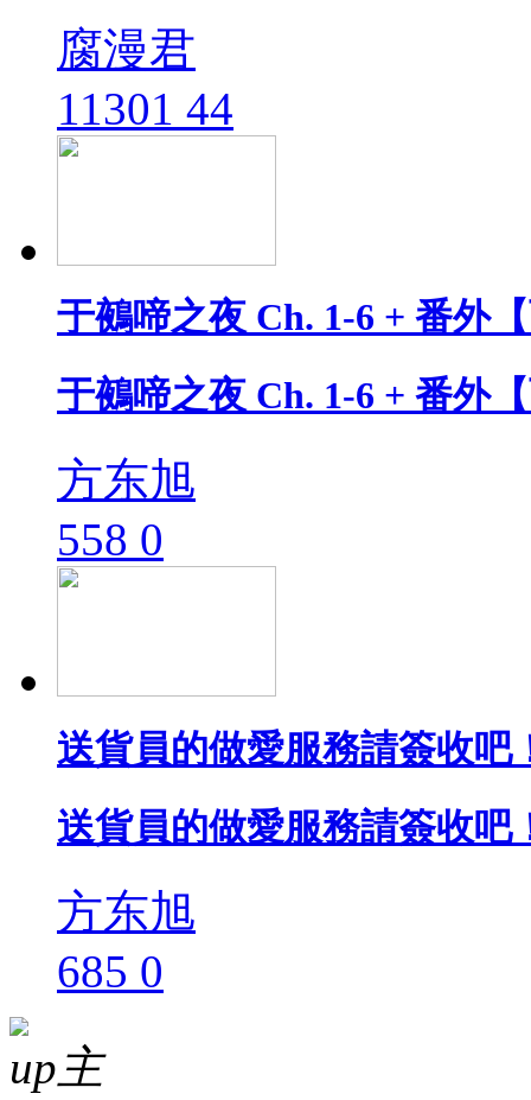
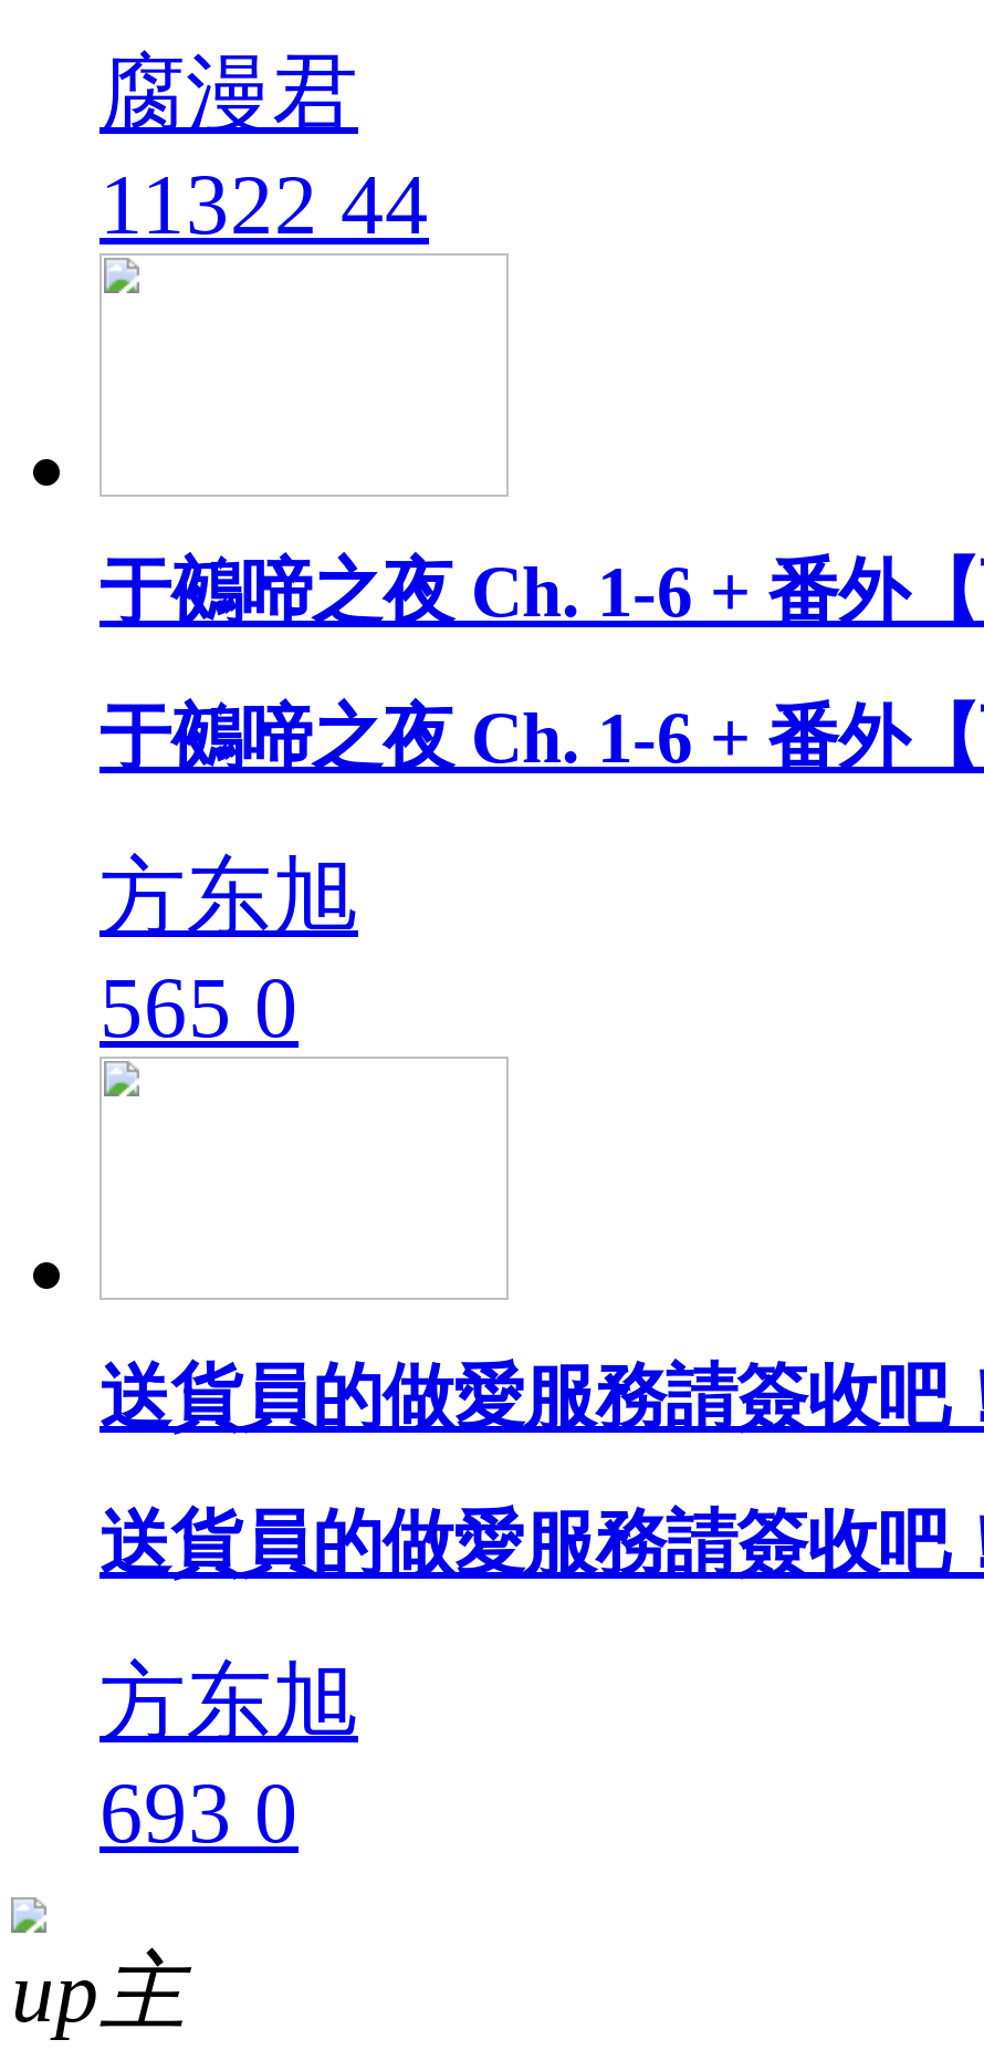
- 11301 44
+ 11322 44

- 558 0
+ 565 0

- 685 0
+ 693 0
